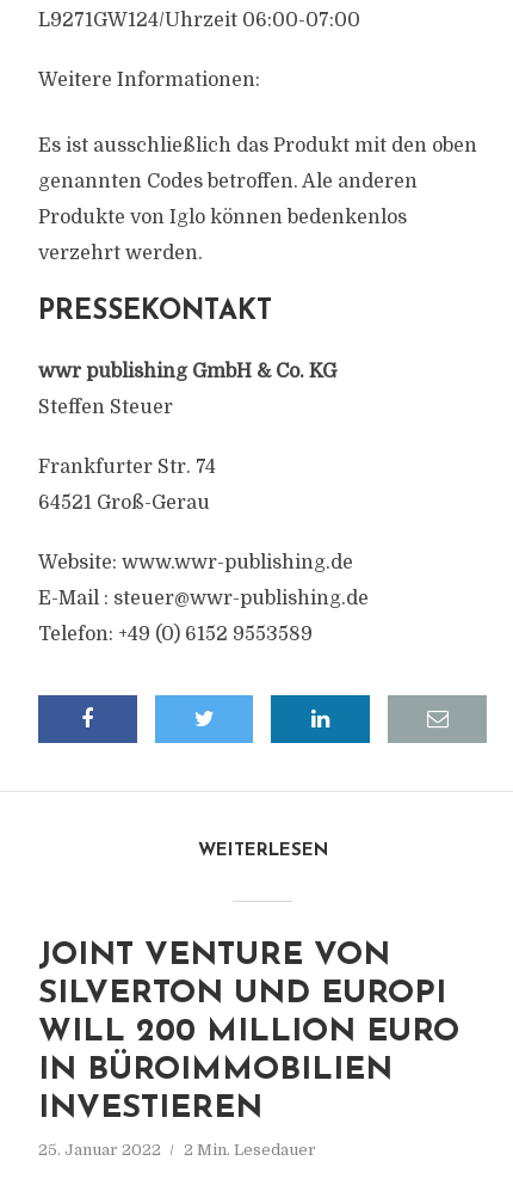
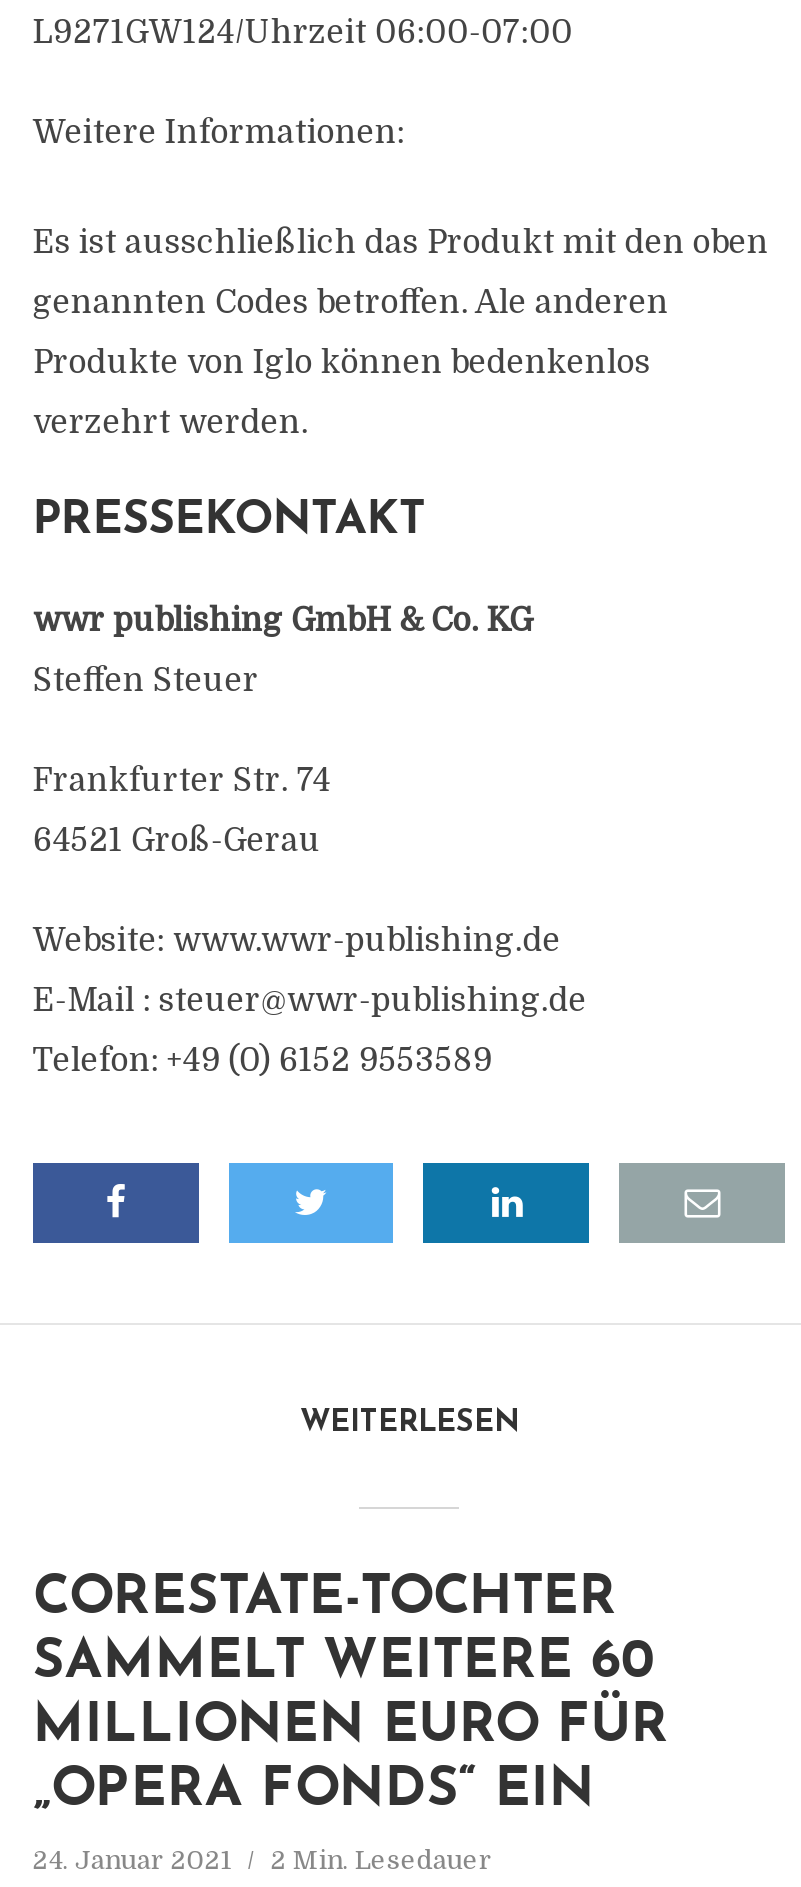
- JOINT VENTURE VON
- SILVERTON UND EUROPI
- WILL 200 MILLION EURO
- IN BÜROIMMOBILIEN
- INVESTIEREN
+ CORESTATE-TOCHTER
+ SAMMELT WEITERE 60
+ MILLIONEN EURO FÜR
+ „OPERA FONDS“ EIN

- 25. Januar 2022 2 Min. Lesedauer
+ 24. Januar 2021 2 Min. Lesedauer
